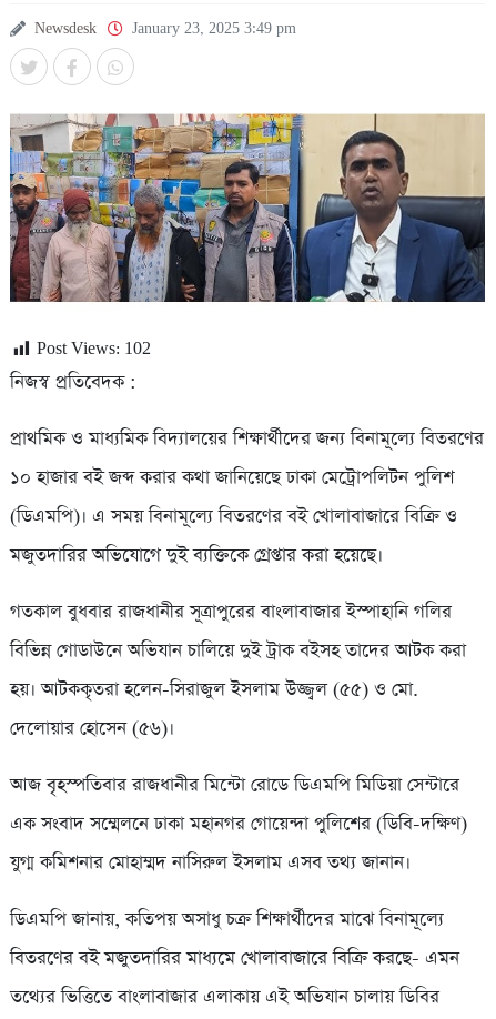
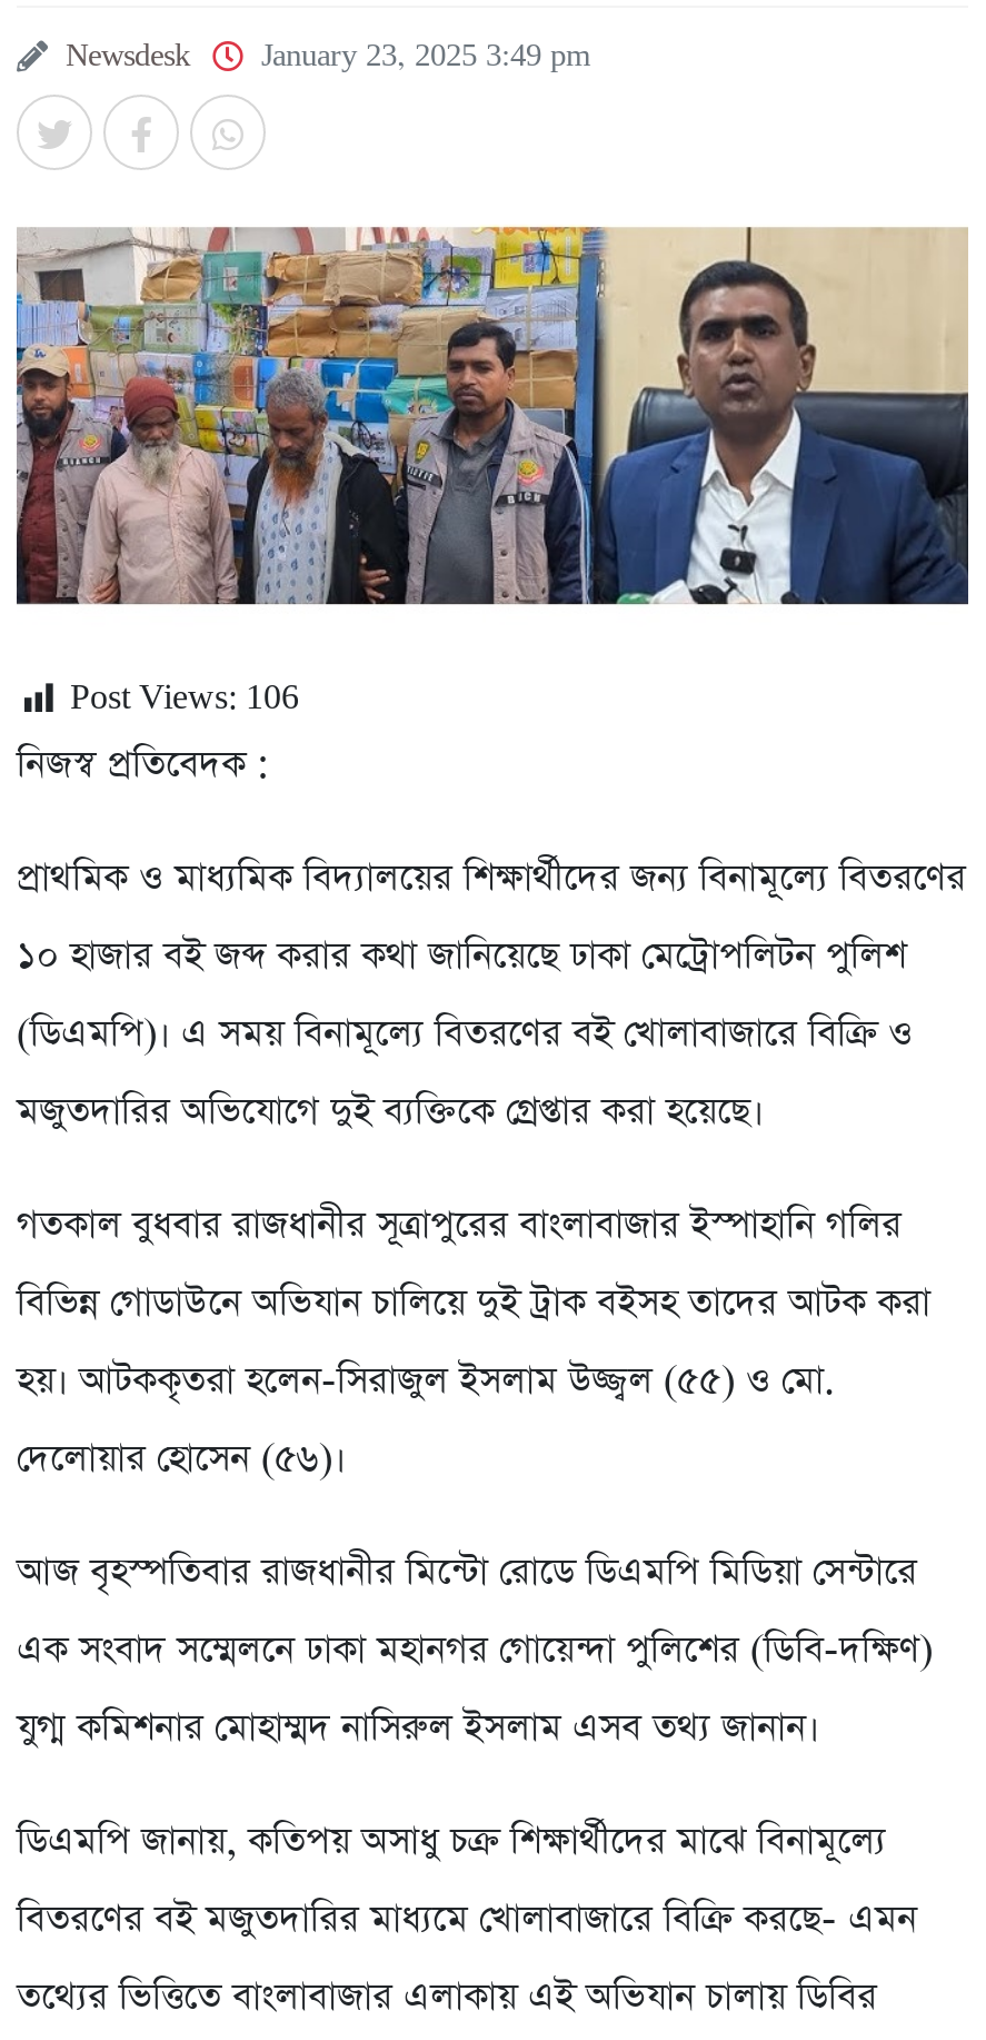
- Post Views: 102
+ Post Views: 106
